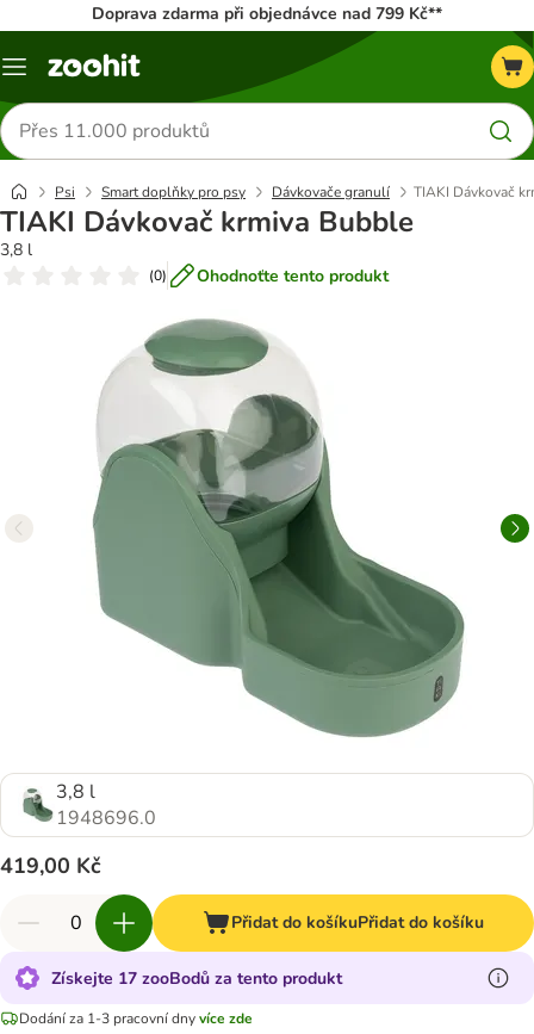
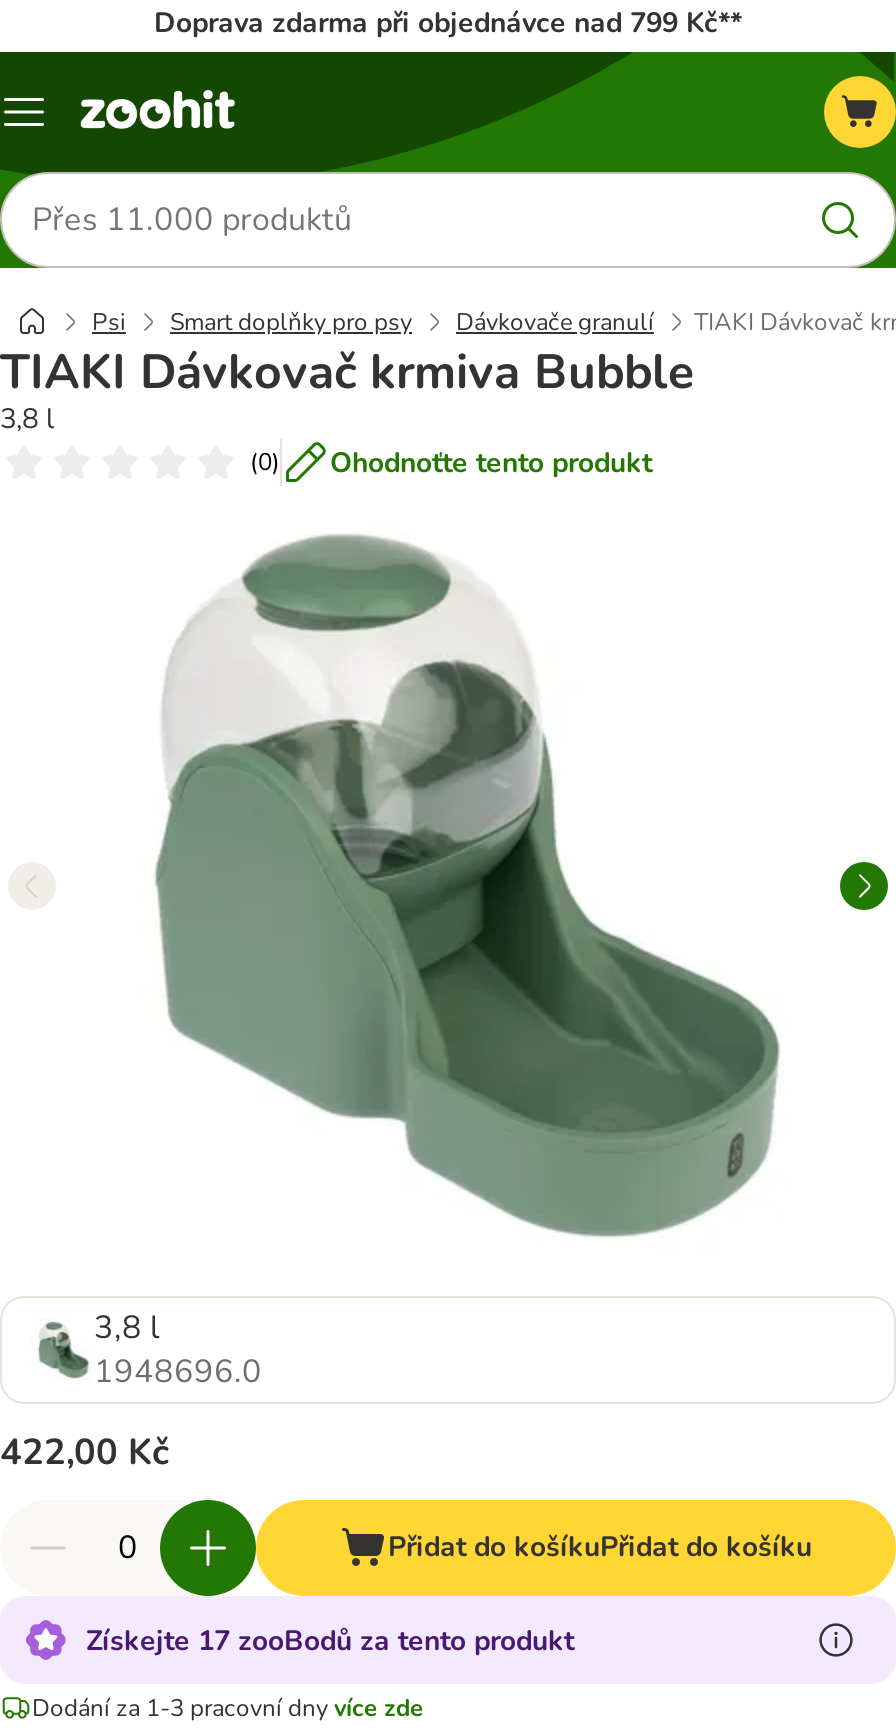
- 419,00 Kč
+ 422,00 Kč
